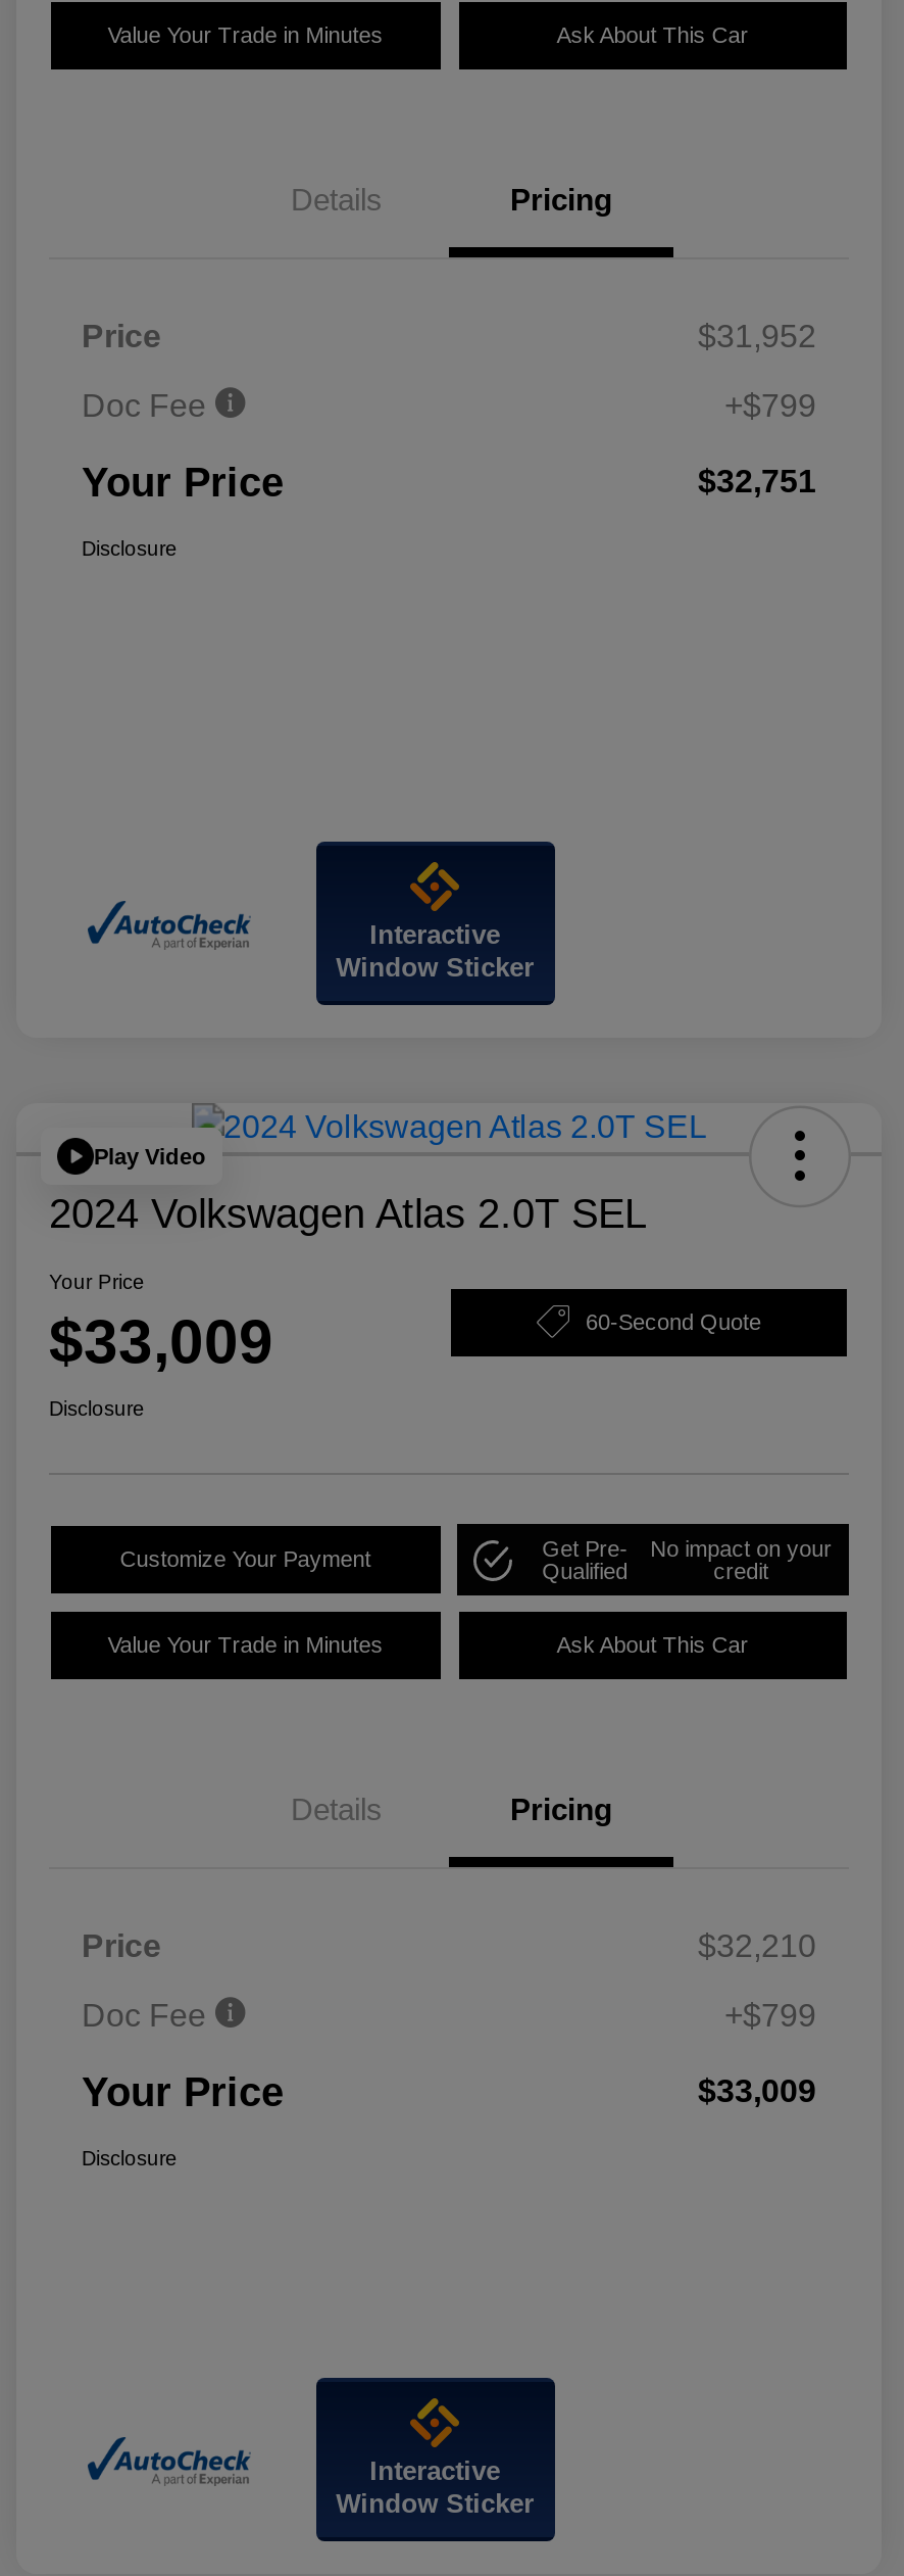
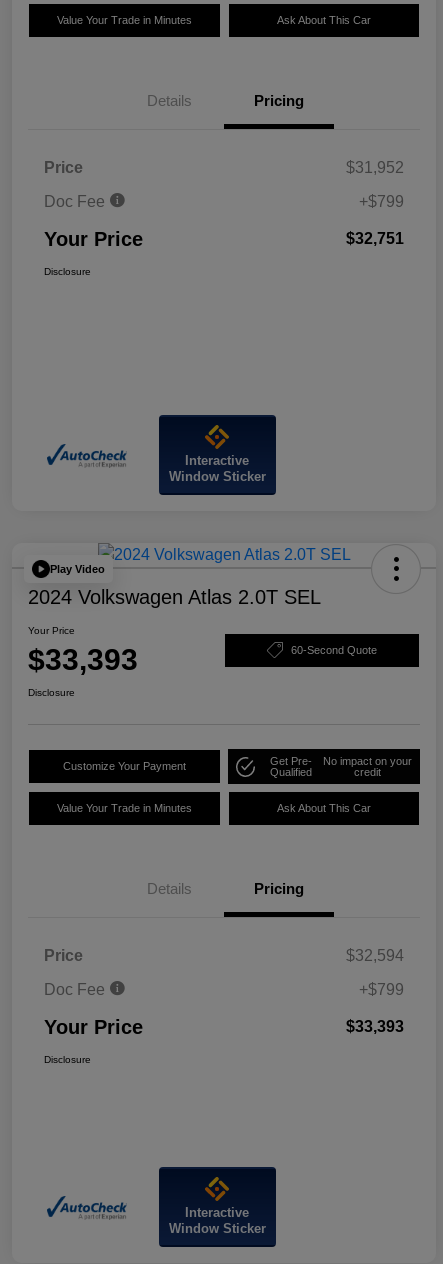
- $33,009
+ $33,393

- $32,210
+ $32,594

- $33,009
+ $33,393
